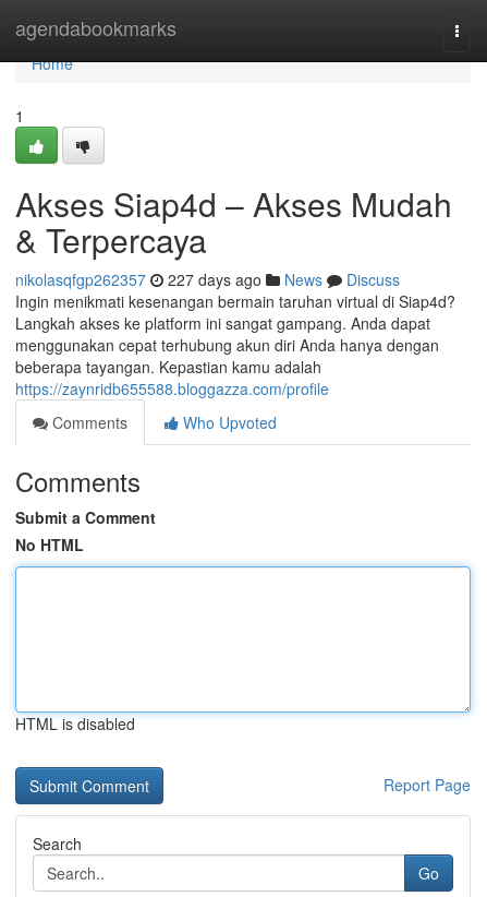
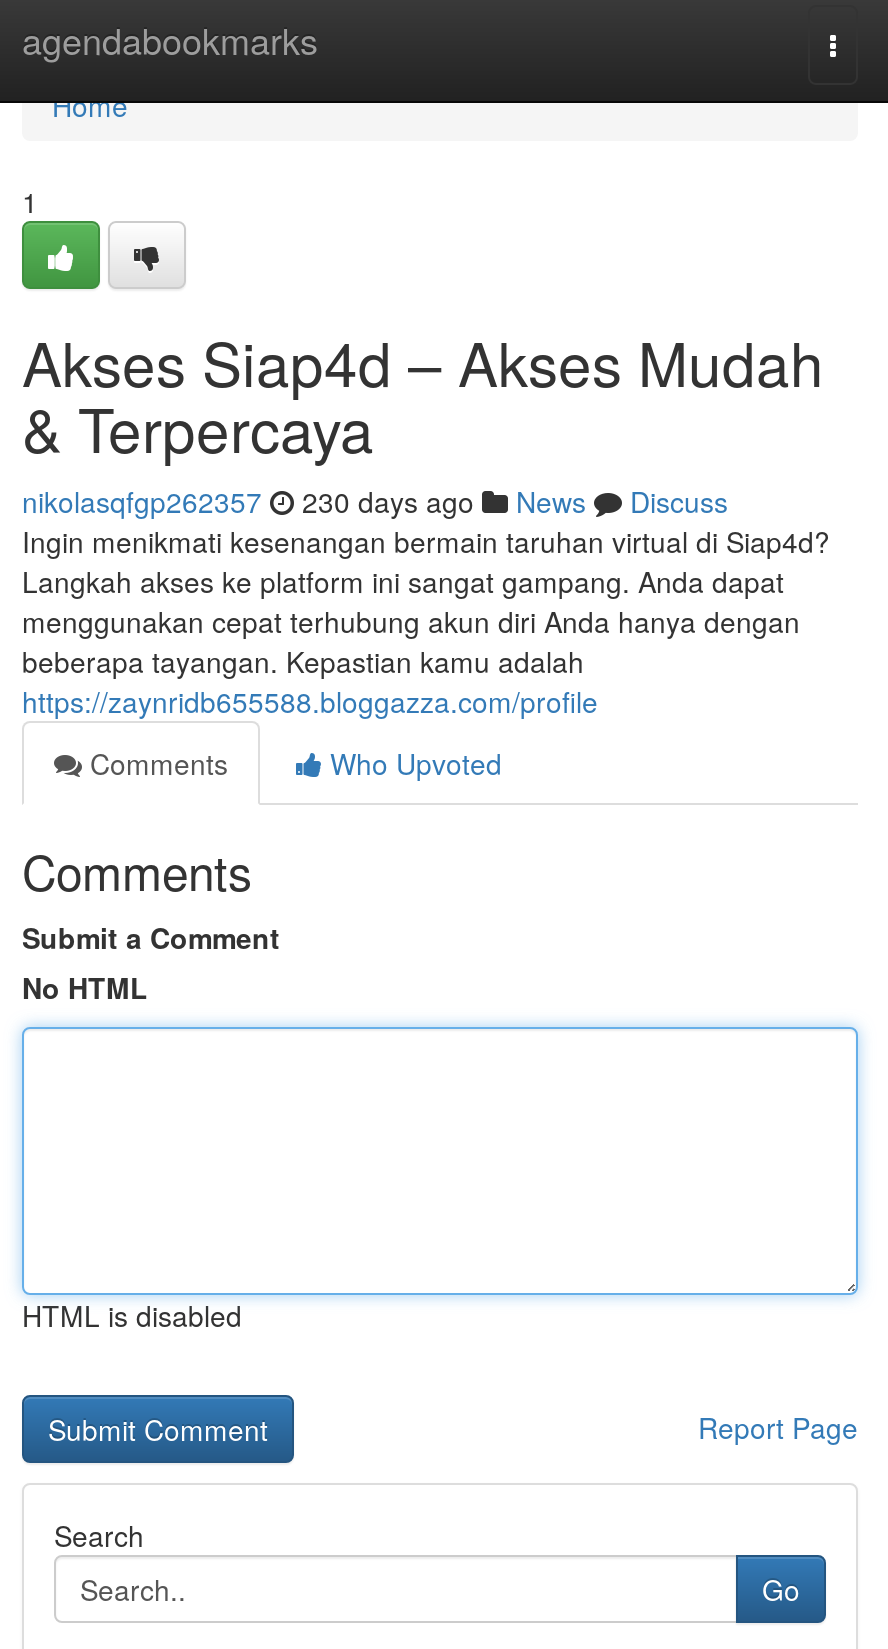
- nikolasqfgp262357 227 days ago News Discuss
+ nikolasqfgp262357 230 days ago News Discuss
